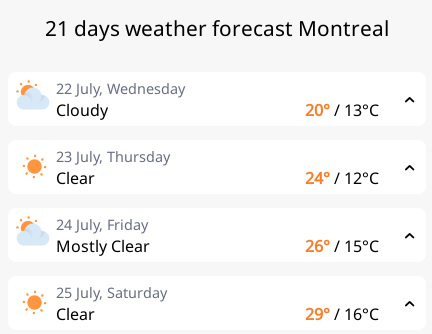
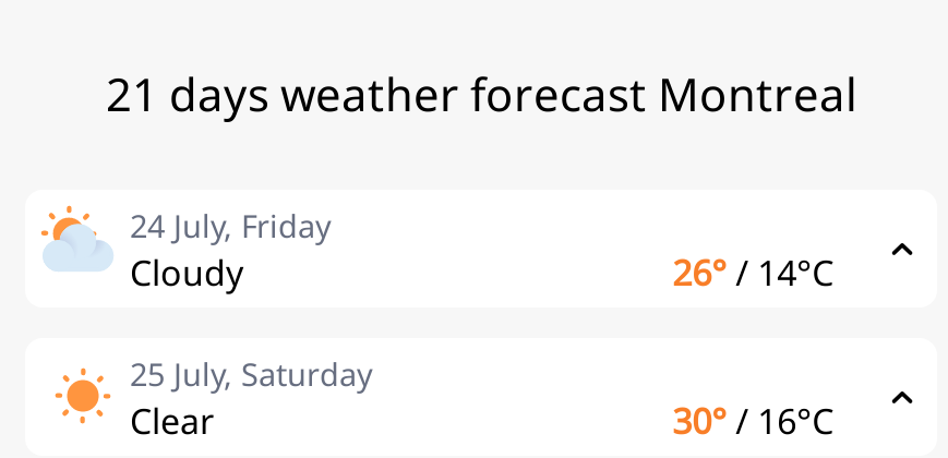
- 22 July, Wednesday
+ 24 July, Friday

- 20° / 13°C
- 23 July, Thursday
- Clear
- 24° / 12°C
- 24 July, Friday
- Mostly Clear
- 26° / 15°C
+ 26° / 14°C

- 29° / 16°C
+ 30° / 16°C
